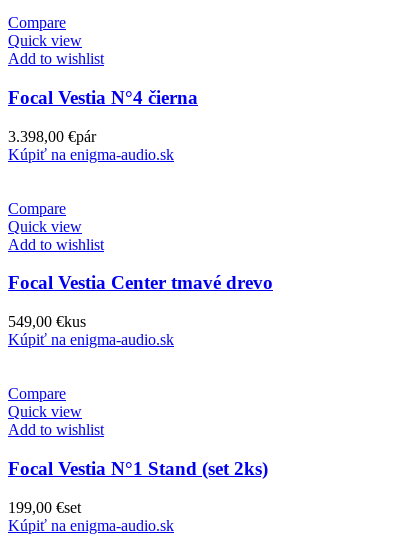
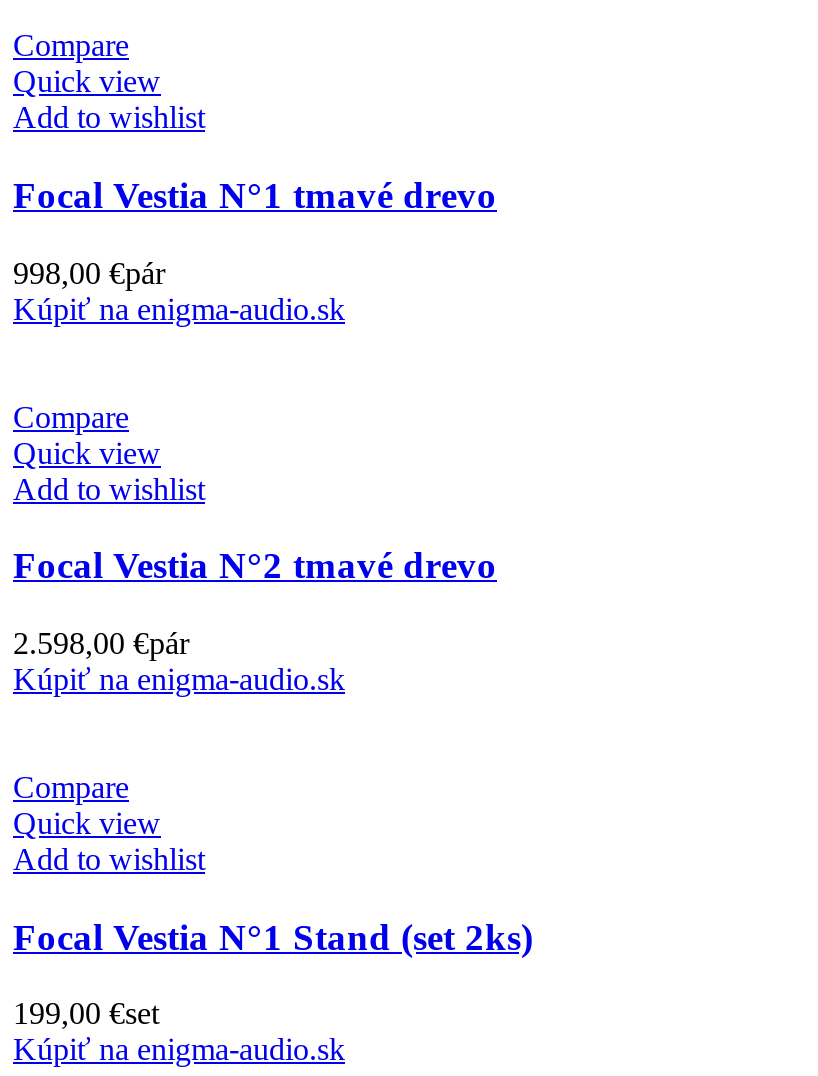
- Focal Vestia N°4 čierna
+ Focal Vestia N°1 tmavé drevo

- 3.398,00 €pár
+ 998,00 €pár

- Focal Vestia Center tmavé drevo
+ Focal Vestia N°2 tmavé drevo

- 549,00 €kus
+ 2.598,00 €pár
